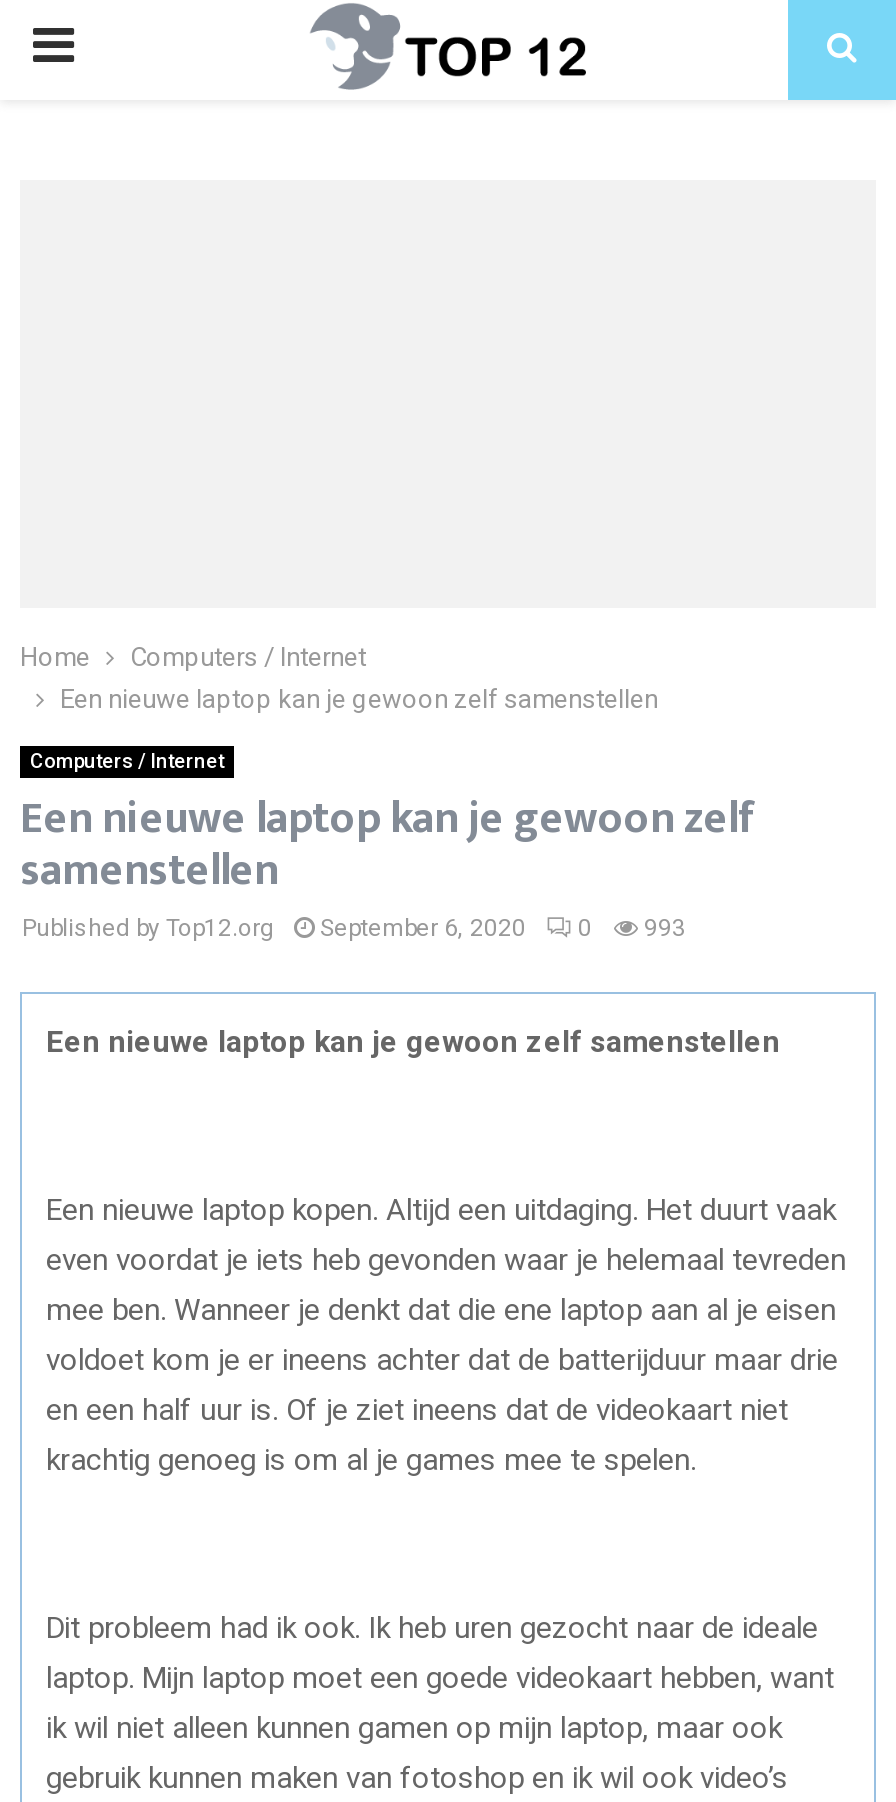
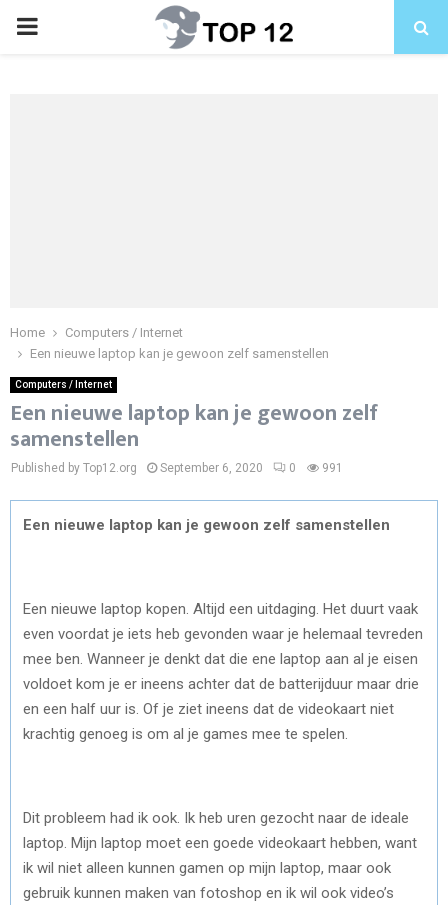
- Published by Top12.org September 6, 2020 0 993
+ Published by Top12.org September 6, 2020 0 991
